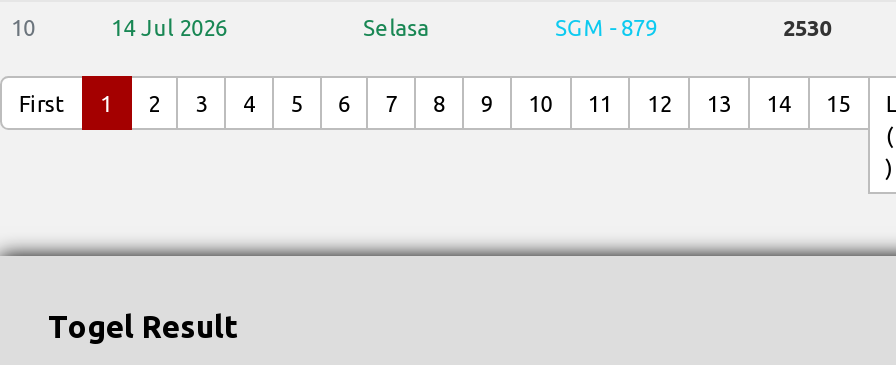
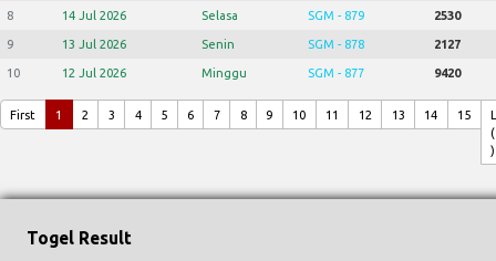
- 10
+ 8

+ 9
+ 13 Jul 2026
+ Senin
+ SGM - 878
+ 2127
+ 10
+ 12 Jul 2026
+ Minggu
+ SGM - 877
+ 9420
